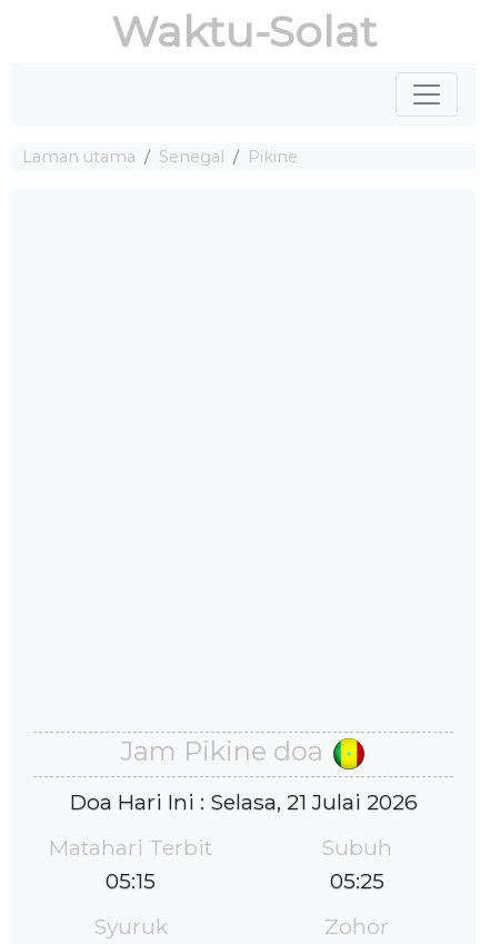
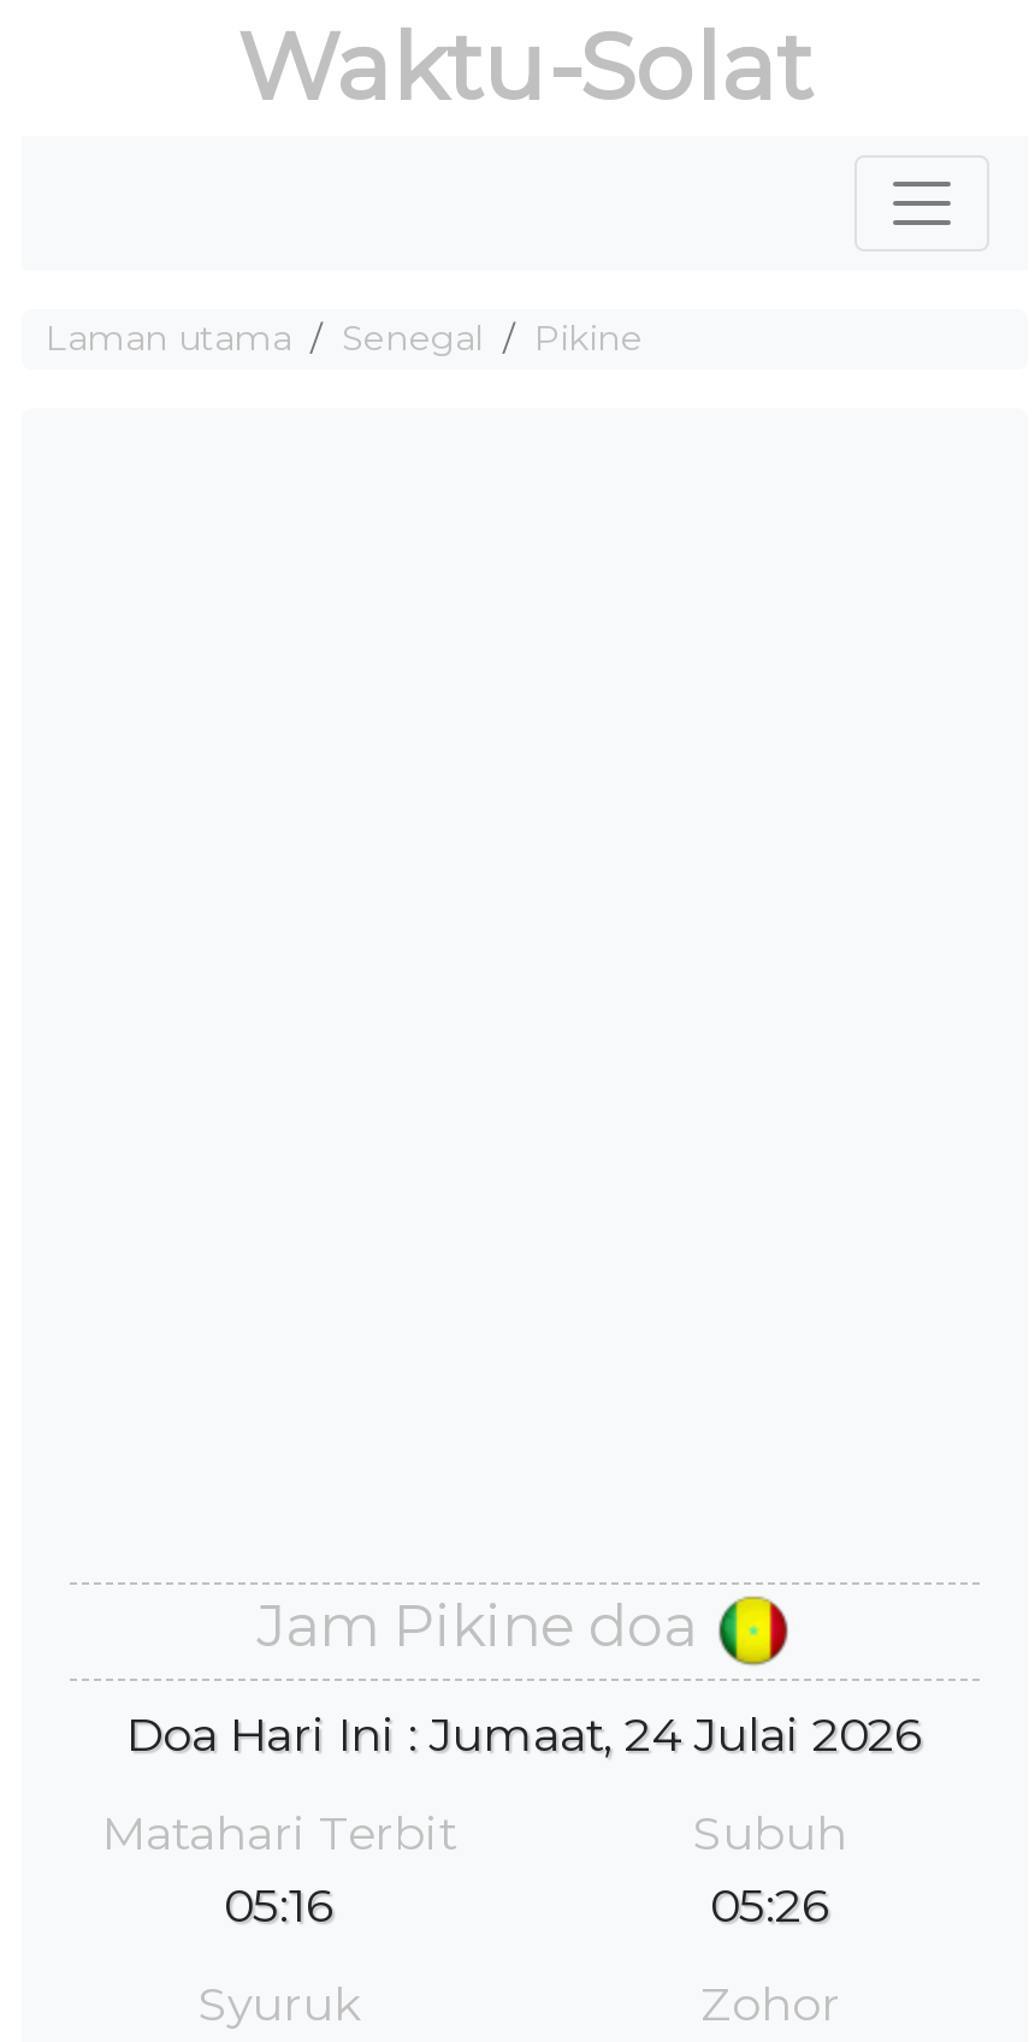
- Doa Hari Ini : Selasa, 21 Julai 2026
+ Doa Hari Ini : Jumaat, 24 Julai 2026

- 05:15
+ 05:16

- 05:25
+ 05:26
